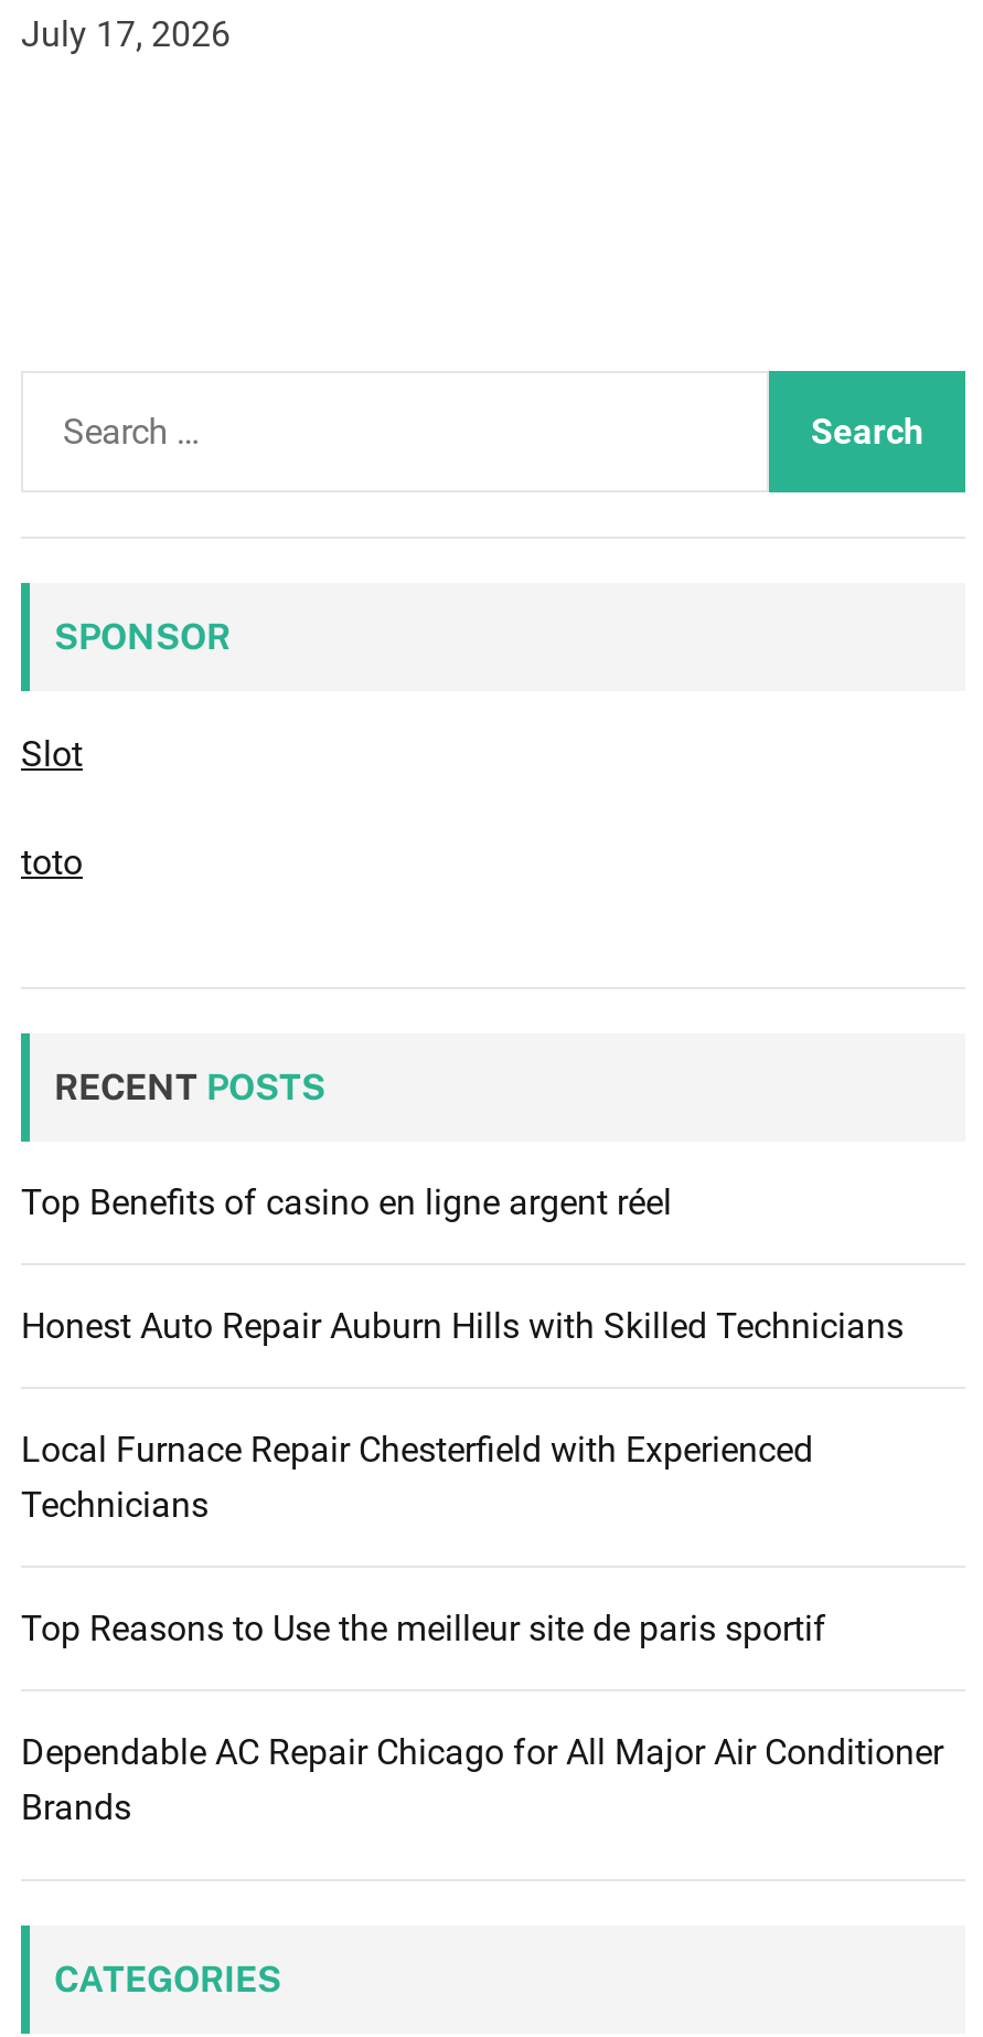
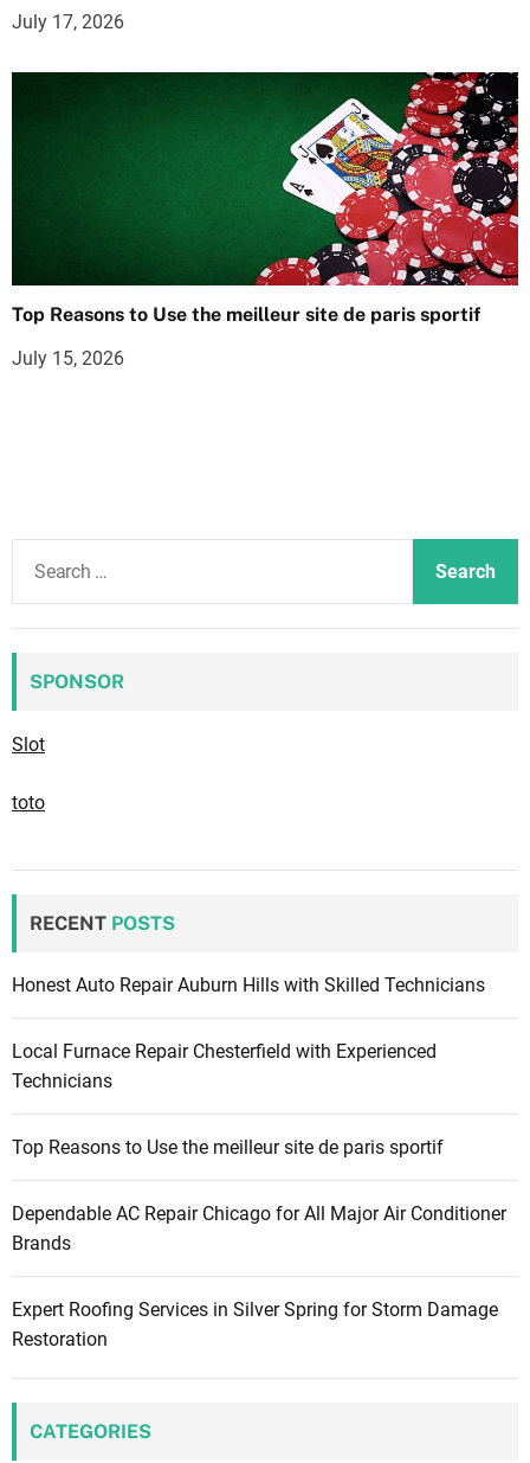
+ [image]
+ Top Reasons to Use the meilleur site de paris sportif
+ July 15, 2026

- Top Benefits of casino en ligne argent réel

+ Expert Roofing Services in Silver Spring for Storm Damage
+ Restoration
